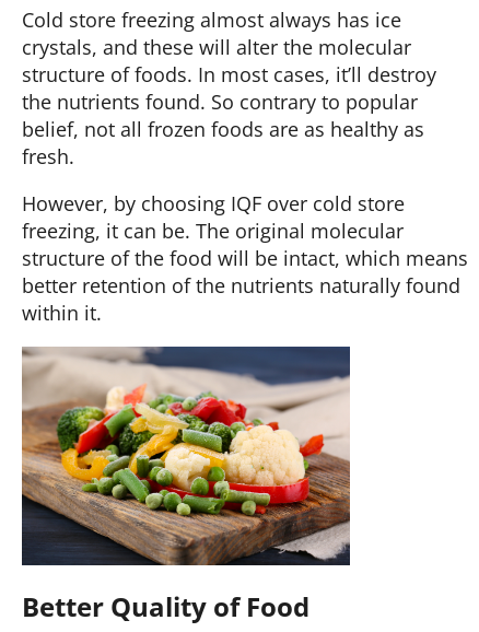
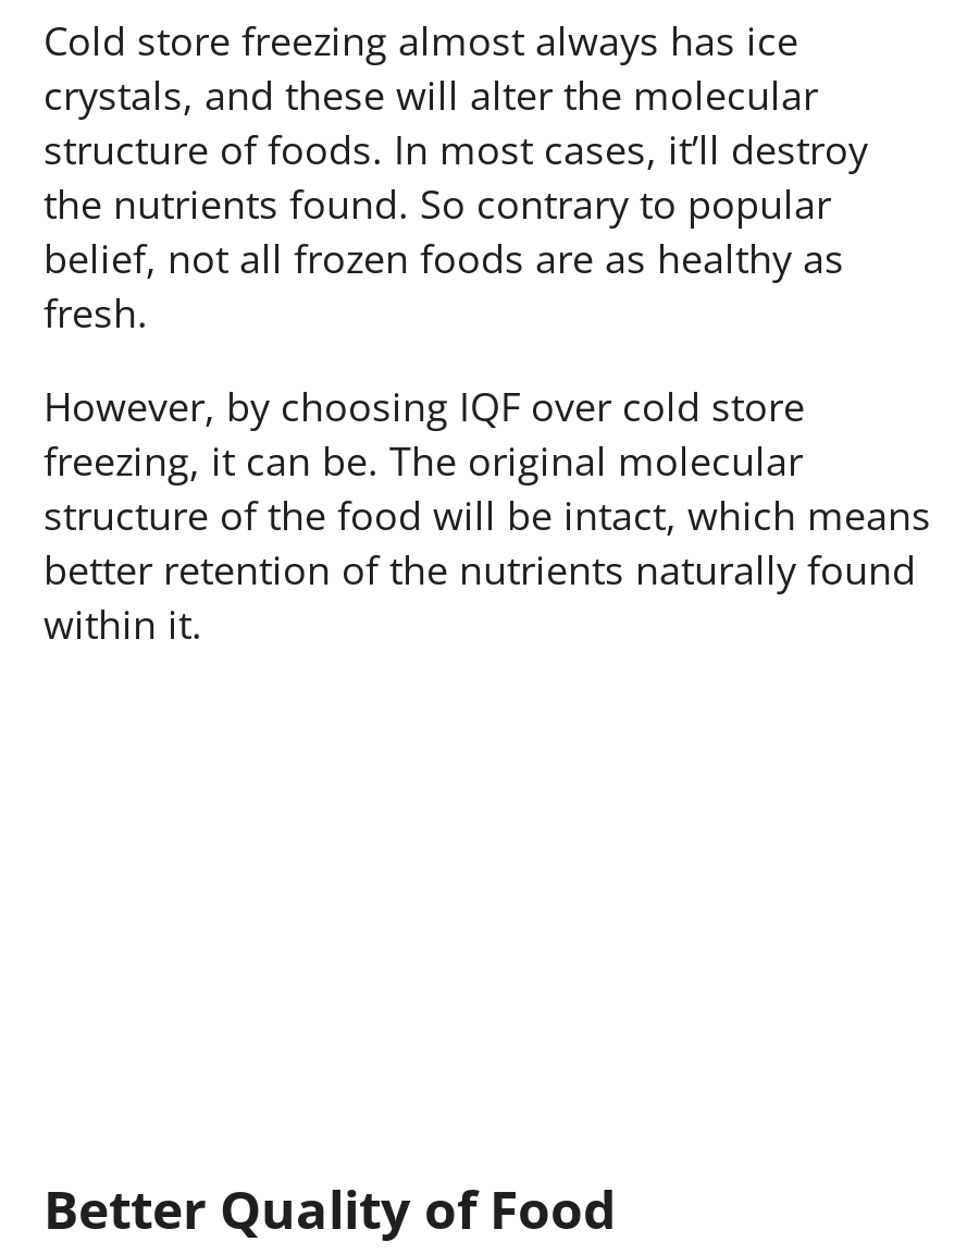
- [image]
